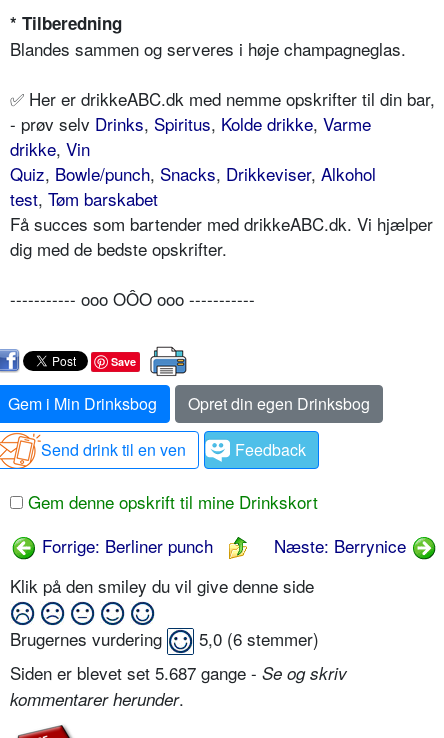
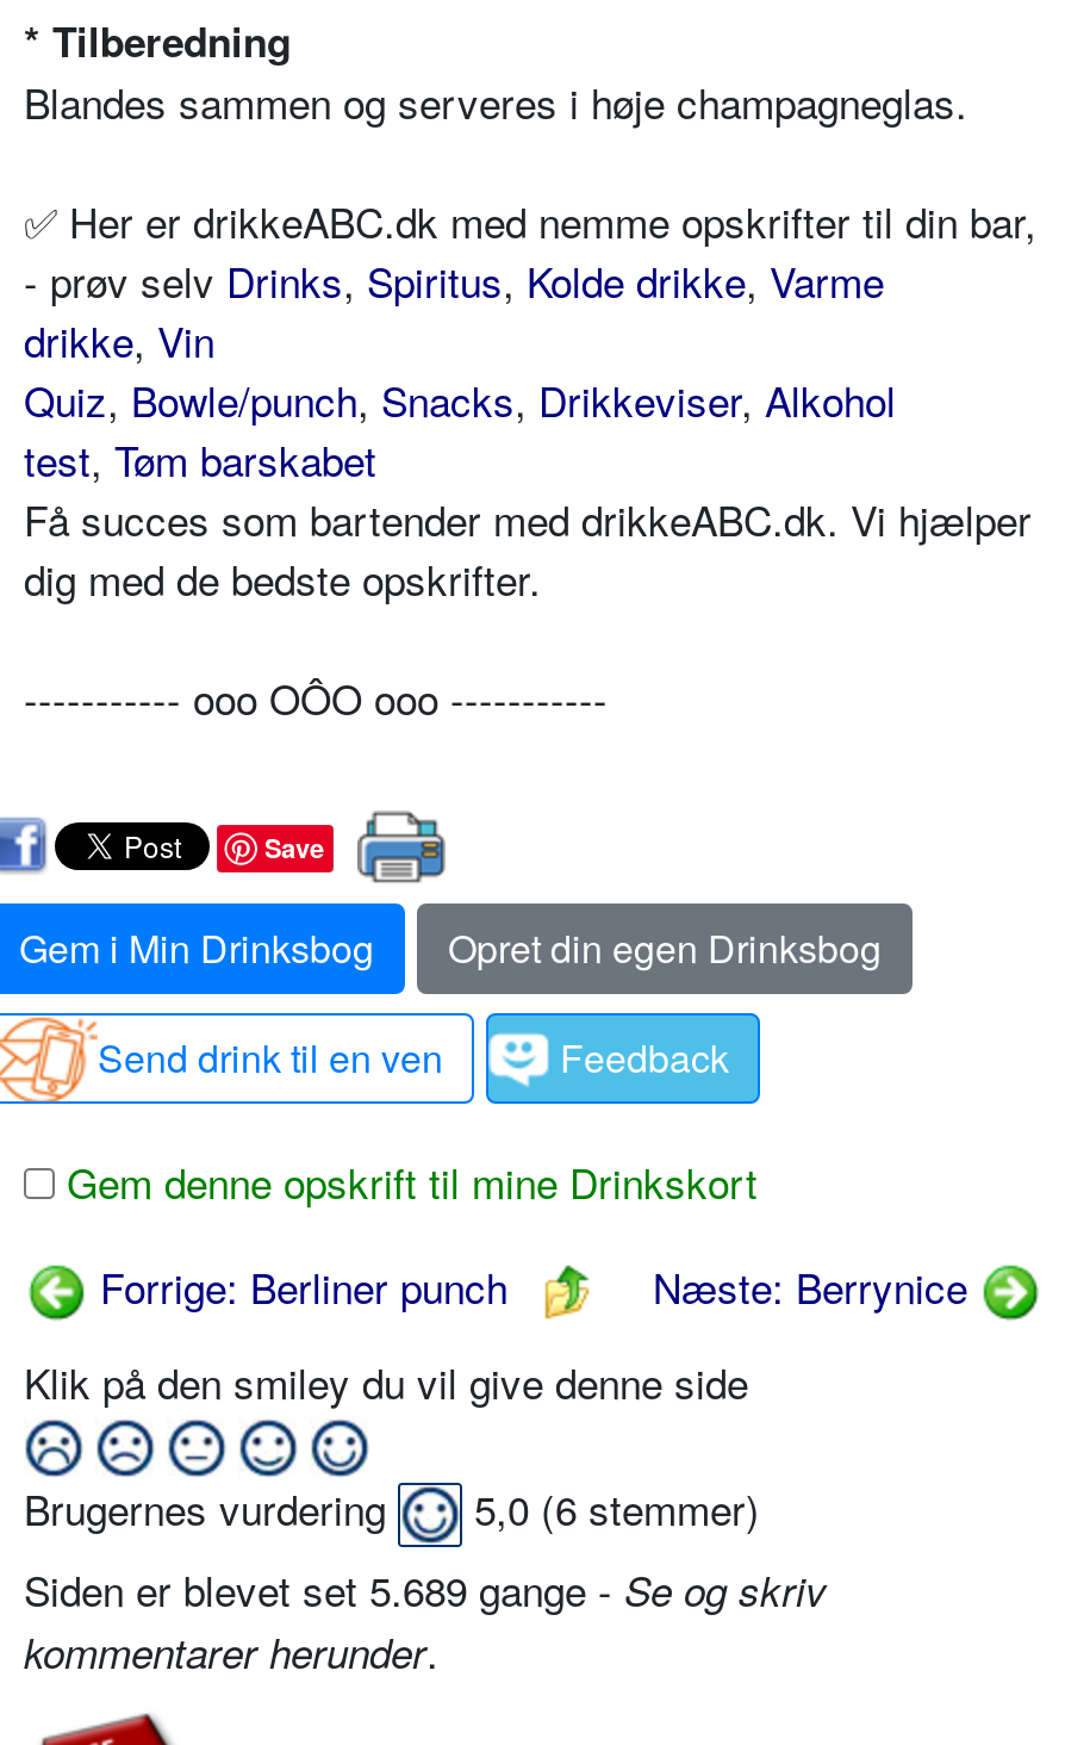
- Siden er blevet set 5.687 gange - Se og skriv
+ Siden er blevet set 5.689 gange - Se og skriv
